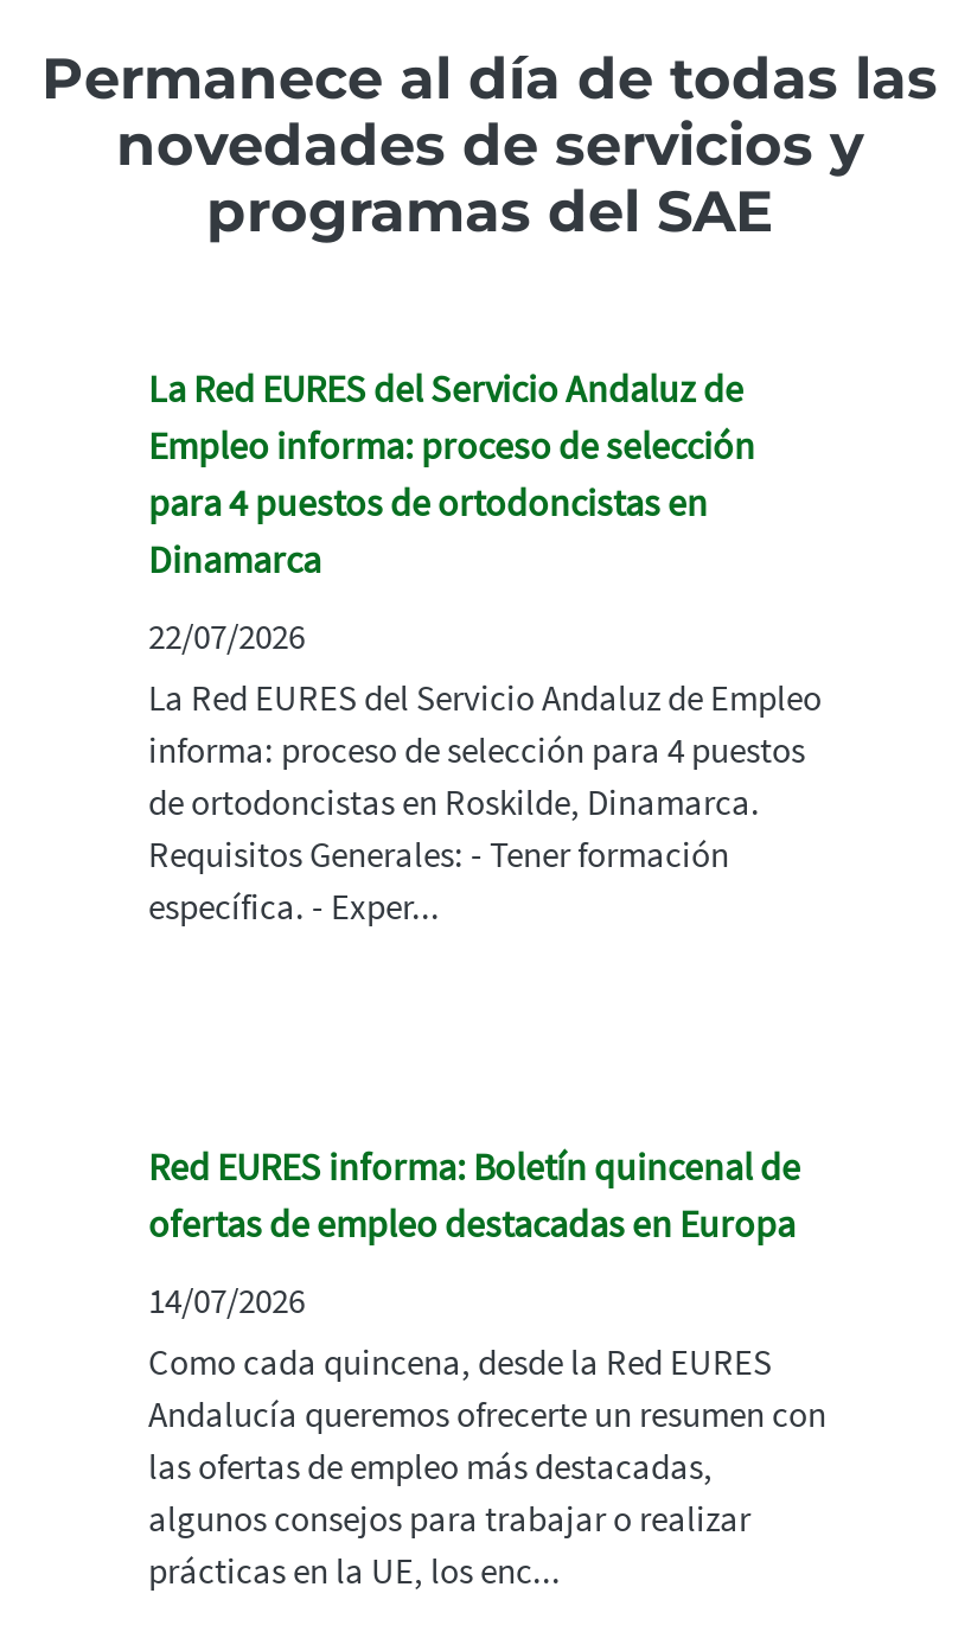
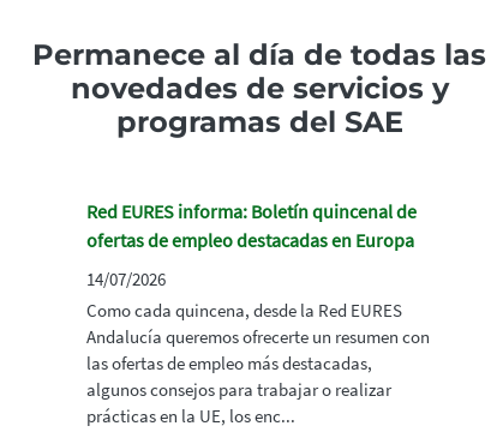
- La Red EURES del Servicio Andaluz de
- Empleo informa: proceso de selección
- para 4 puestos de ortodoncistas en
- Dinamarca
- 22/07/2026
- La Red EURES del Servicio Andaluz de Empleo
- informa: proceso de selección para 4 puestos
- de ortodoncistas en Roskilde, Dinamarca.
- Requisitos Generales: - Tener formación
- específica. - Exper...
